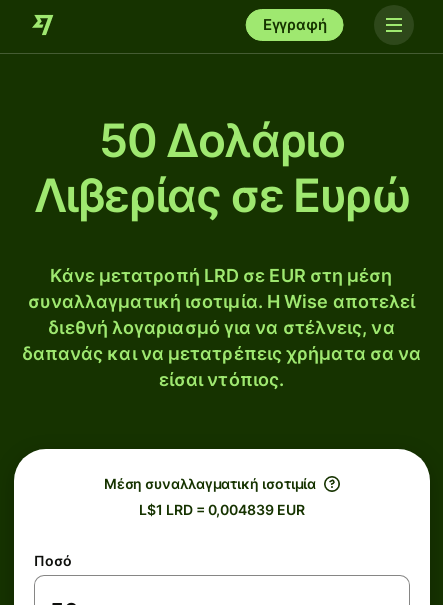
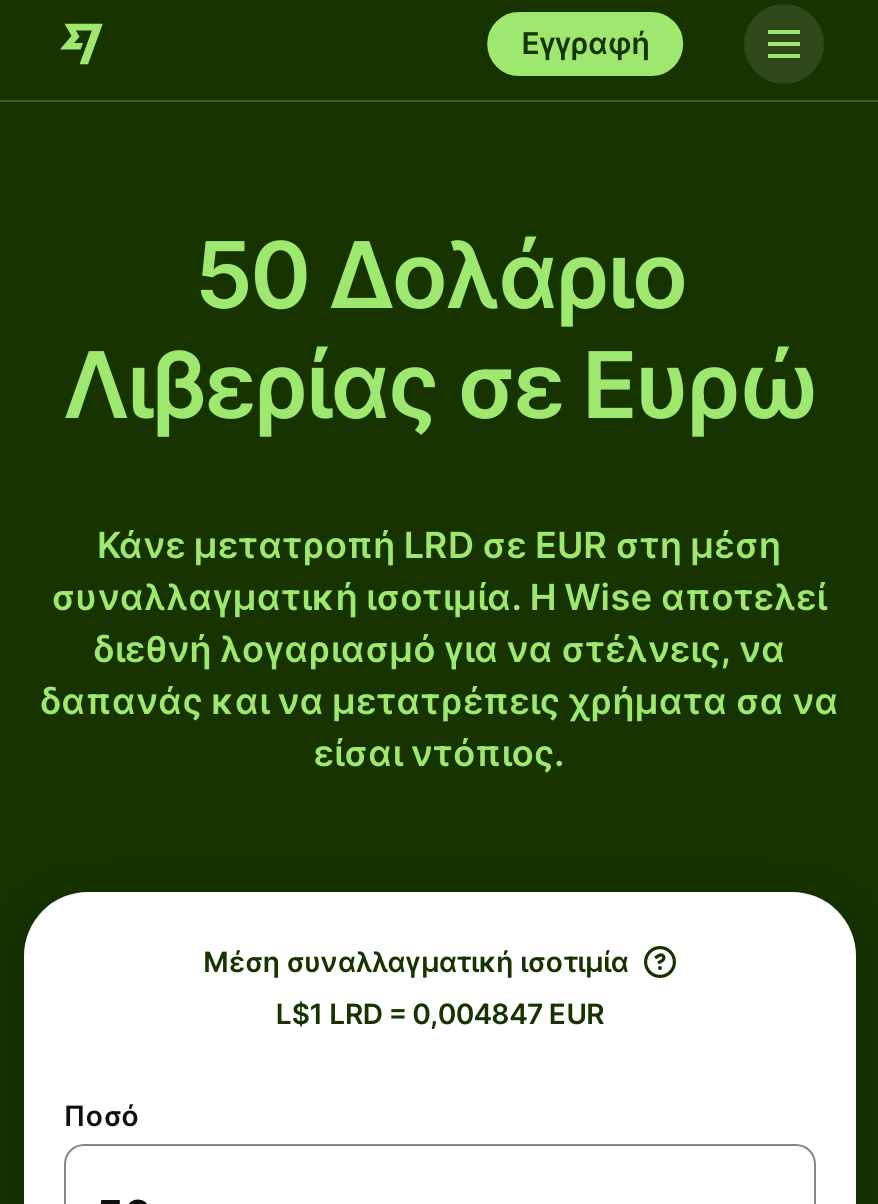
- L$1 LRD = 0,004839 EUR
+ L$1 LRD = 0,004847 EUR
